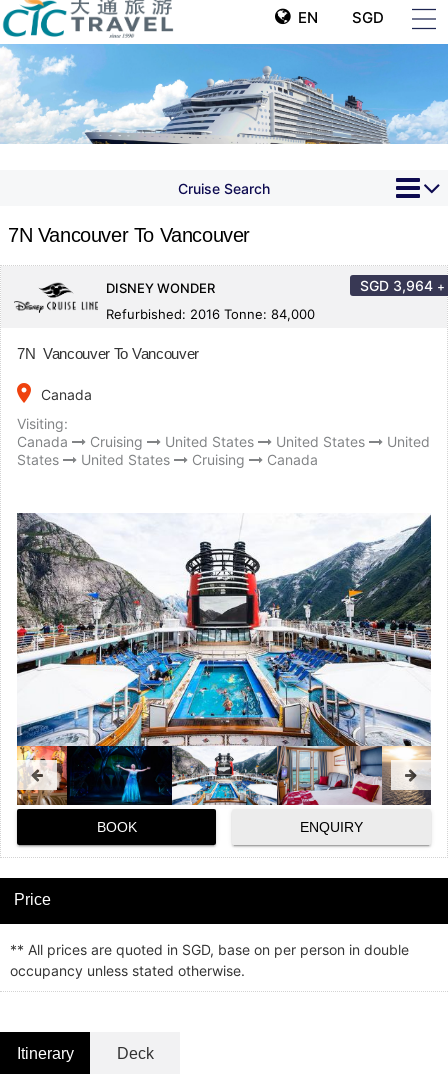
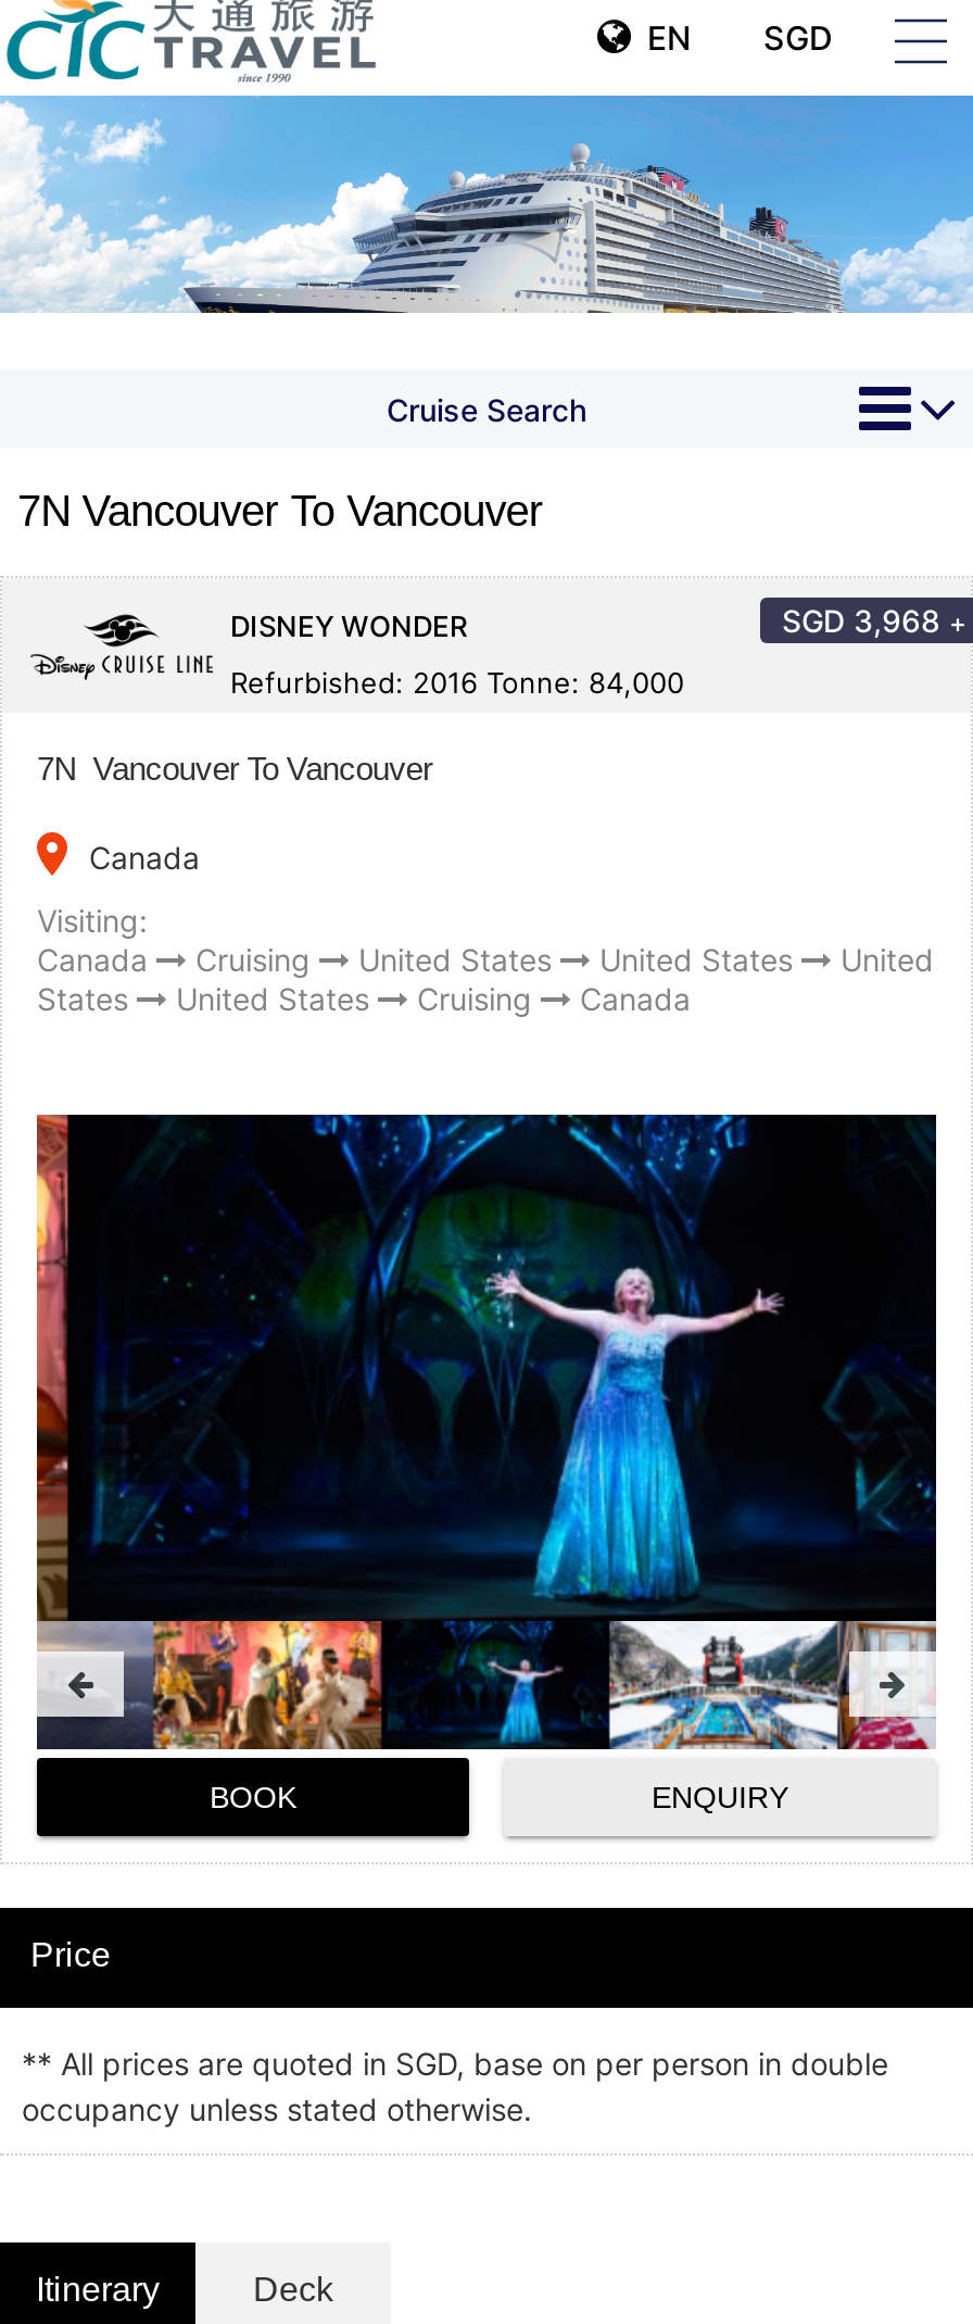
- SGD 3,964 +
+ SGD 3,968 +

- [image]
+ [image]
